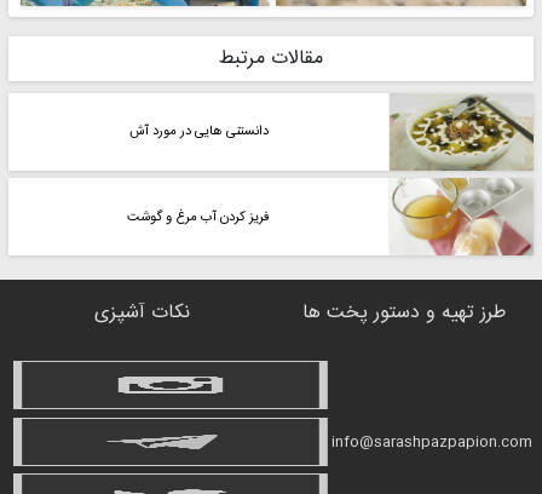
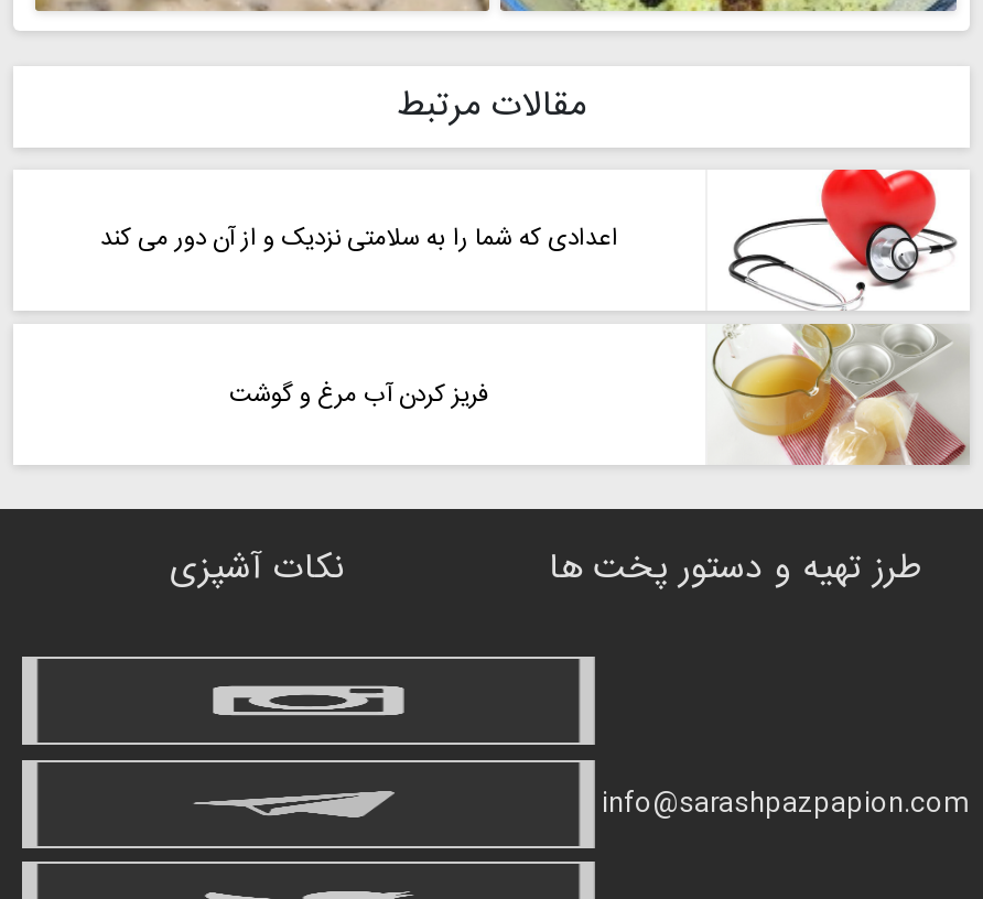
- [image]
+ [image]

- دانستنی هایی در مورد آش
+ اعدادی که شما را به سلامتی نزدیک و از آن دور می کند
